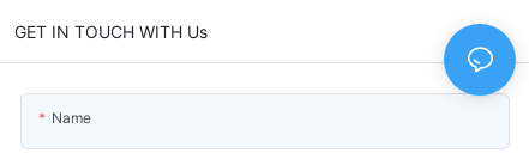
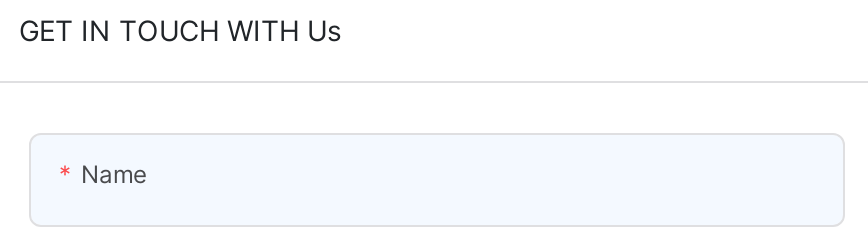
- [image]
